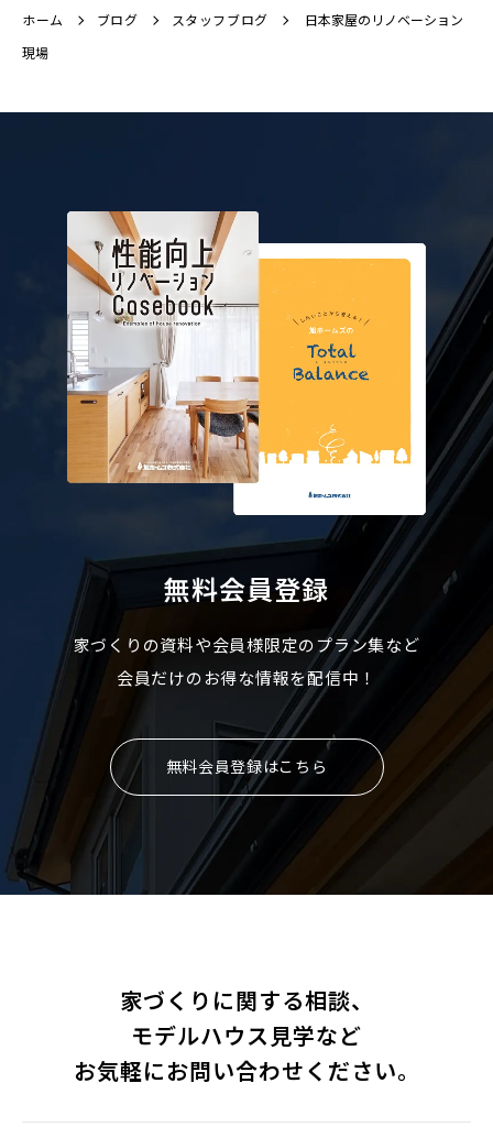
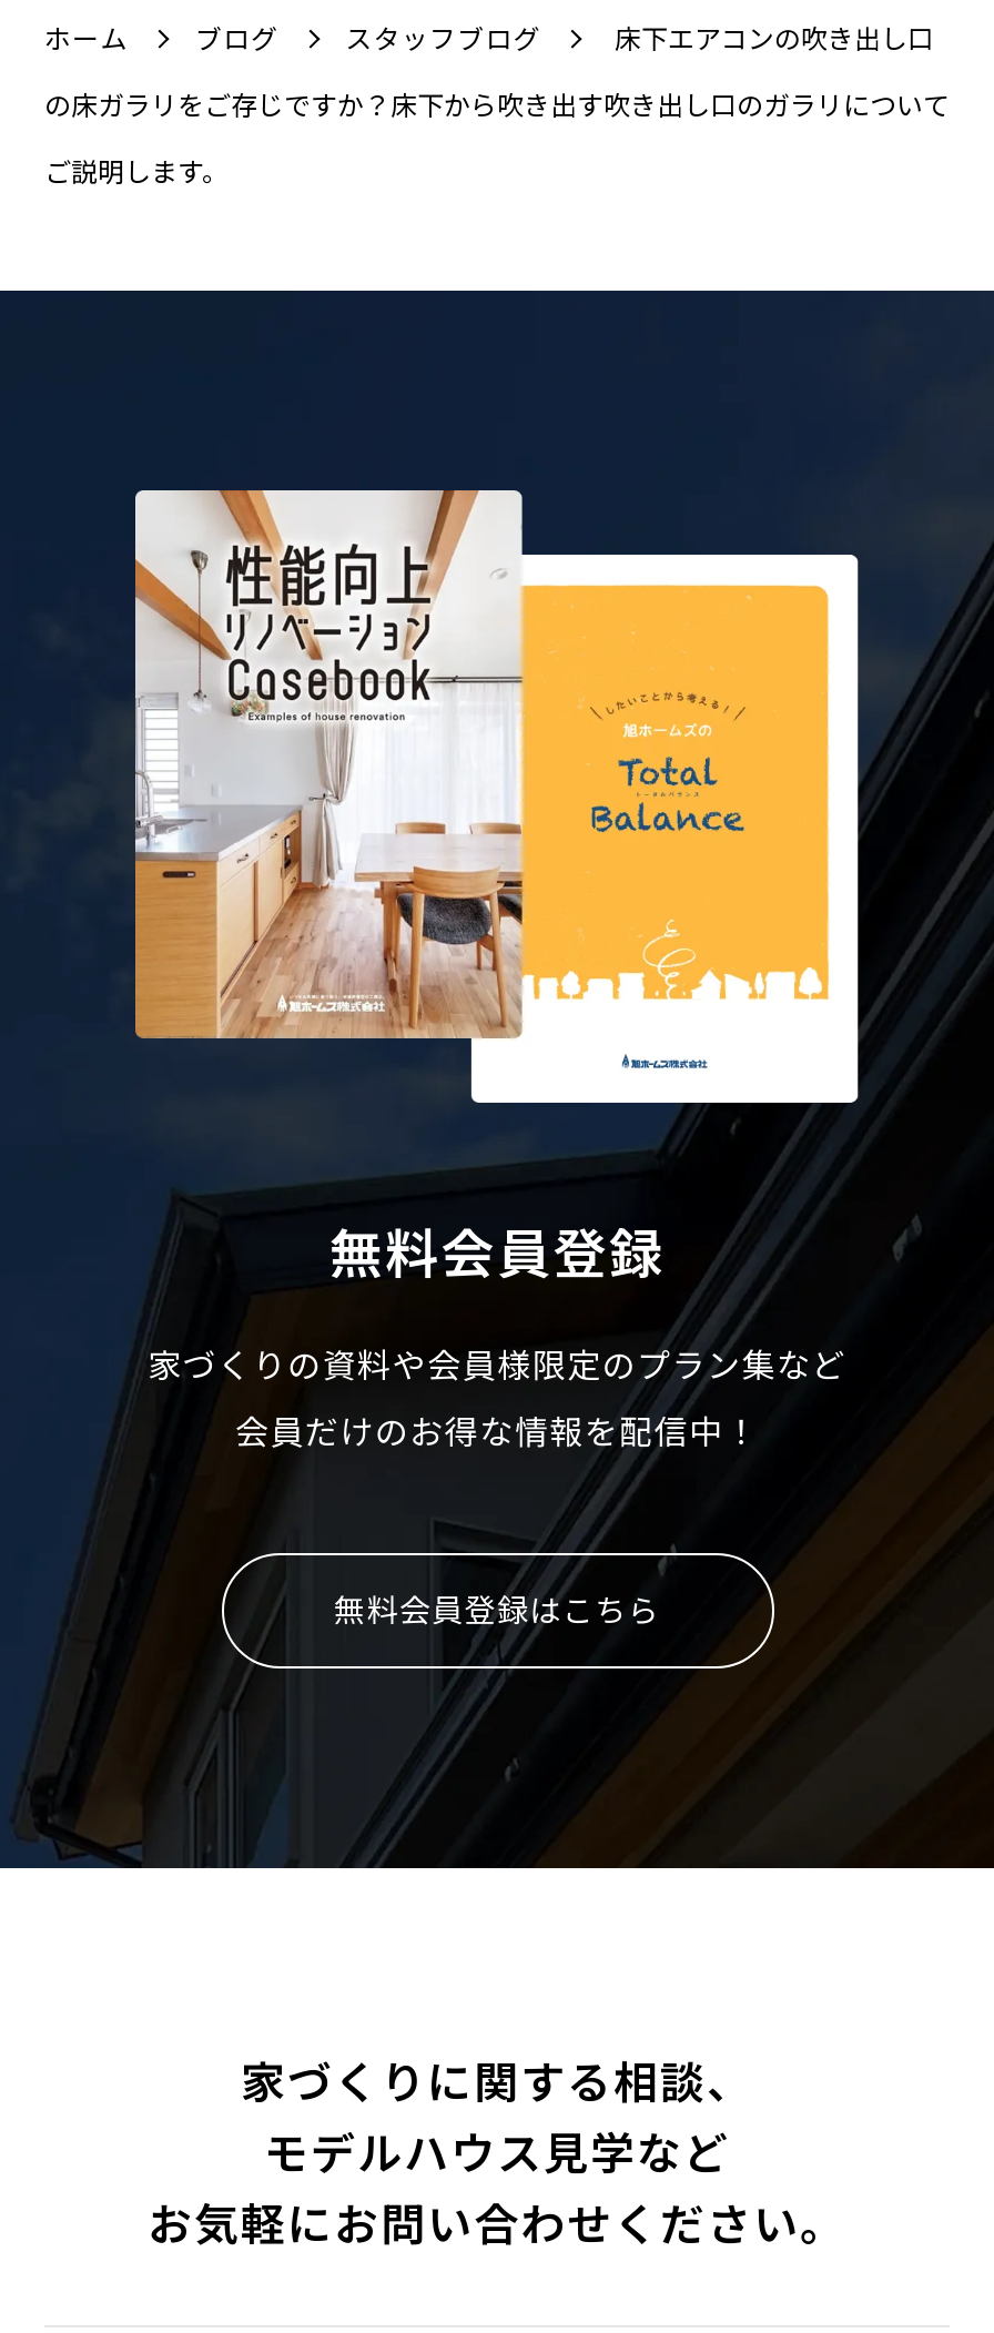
- 日本家屋のリノベーション
- 現場
+ 床下エアコンの吹き出し口
+ の床ガラリをご存じですか？床下から吹き出す吹き出し口のガラリについて
+ ご説明します。
